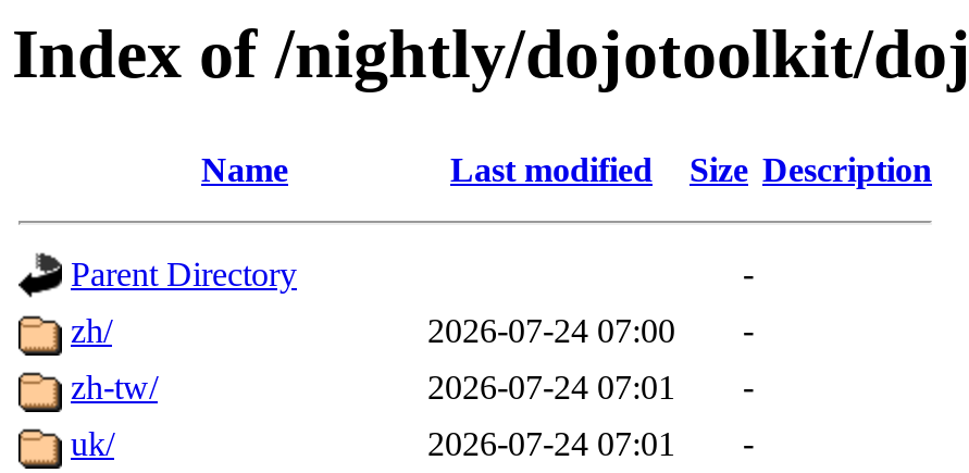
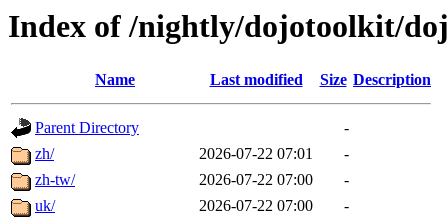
- 2026-07-24 07:00
+ 2026-07-22 07:01

- 2026-07-24 07:01
+ 2026-07-22 07:00

- 2026-07-24 07:01
+ 2026-07-22 07:00
